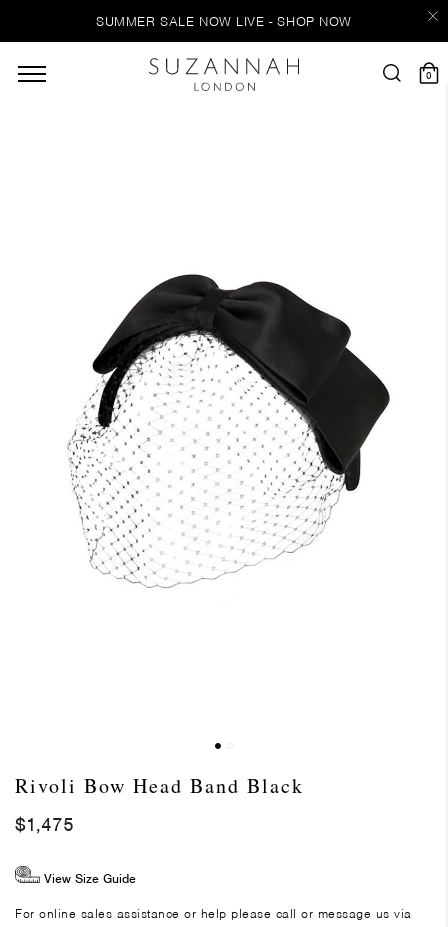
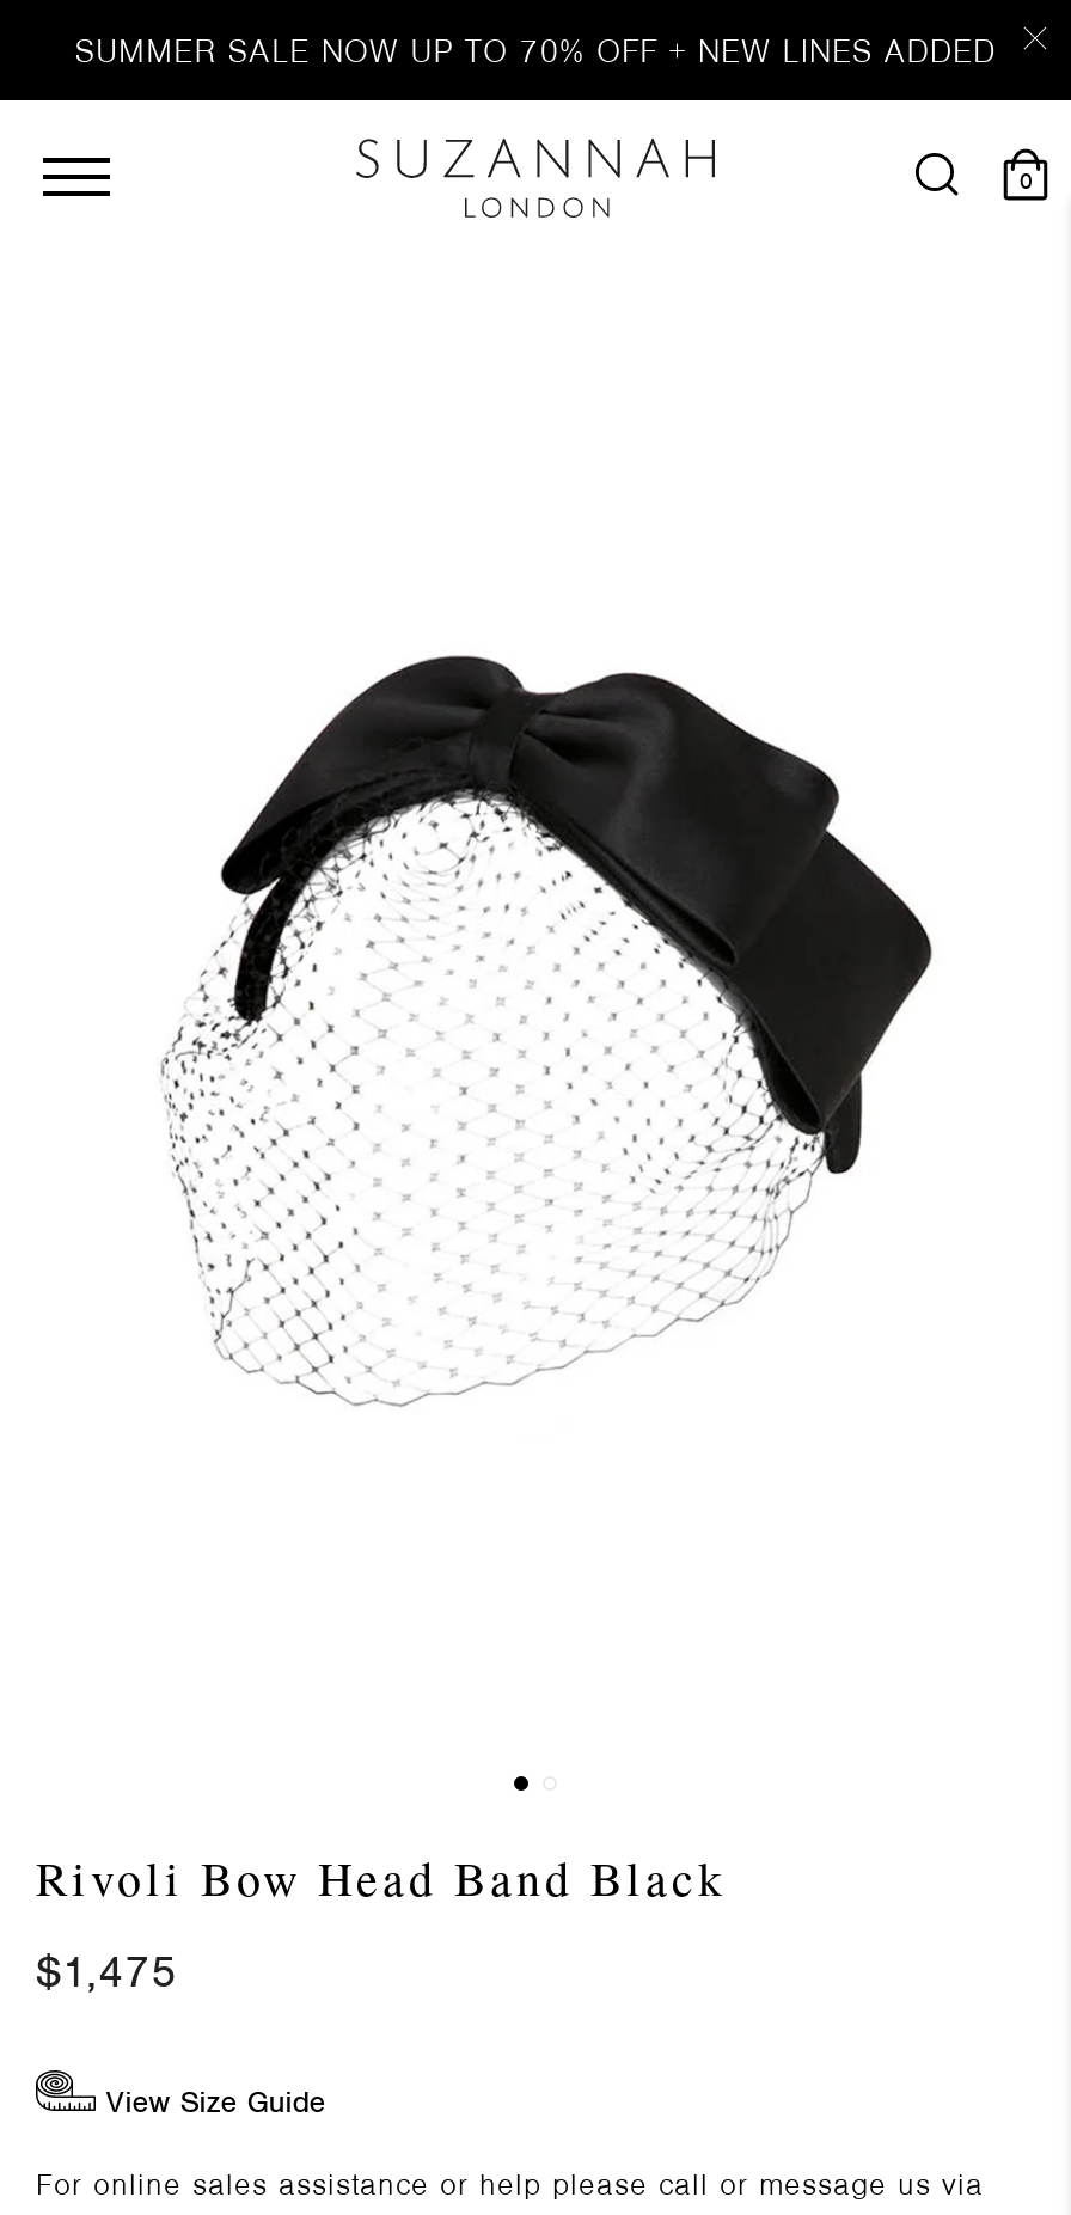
- SUMMER SALE NOW LIVE - SHOP NOW
+ SUMMER SALE NOW UP TO 70% OFF + NEW LINES ADDED
